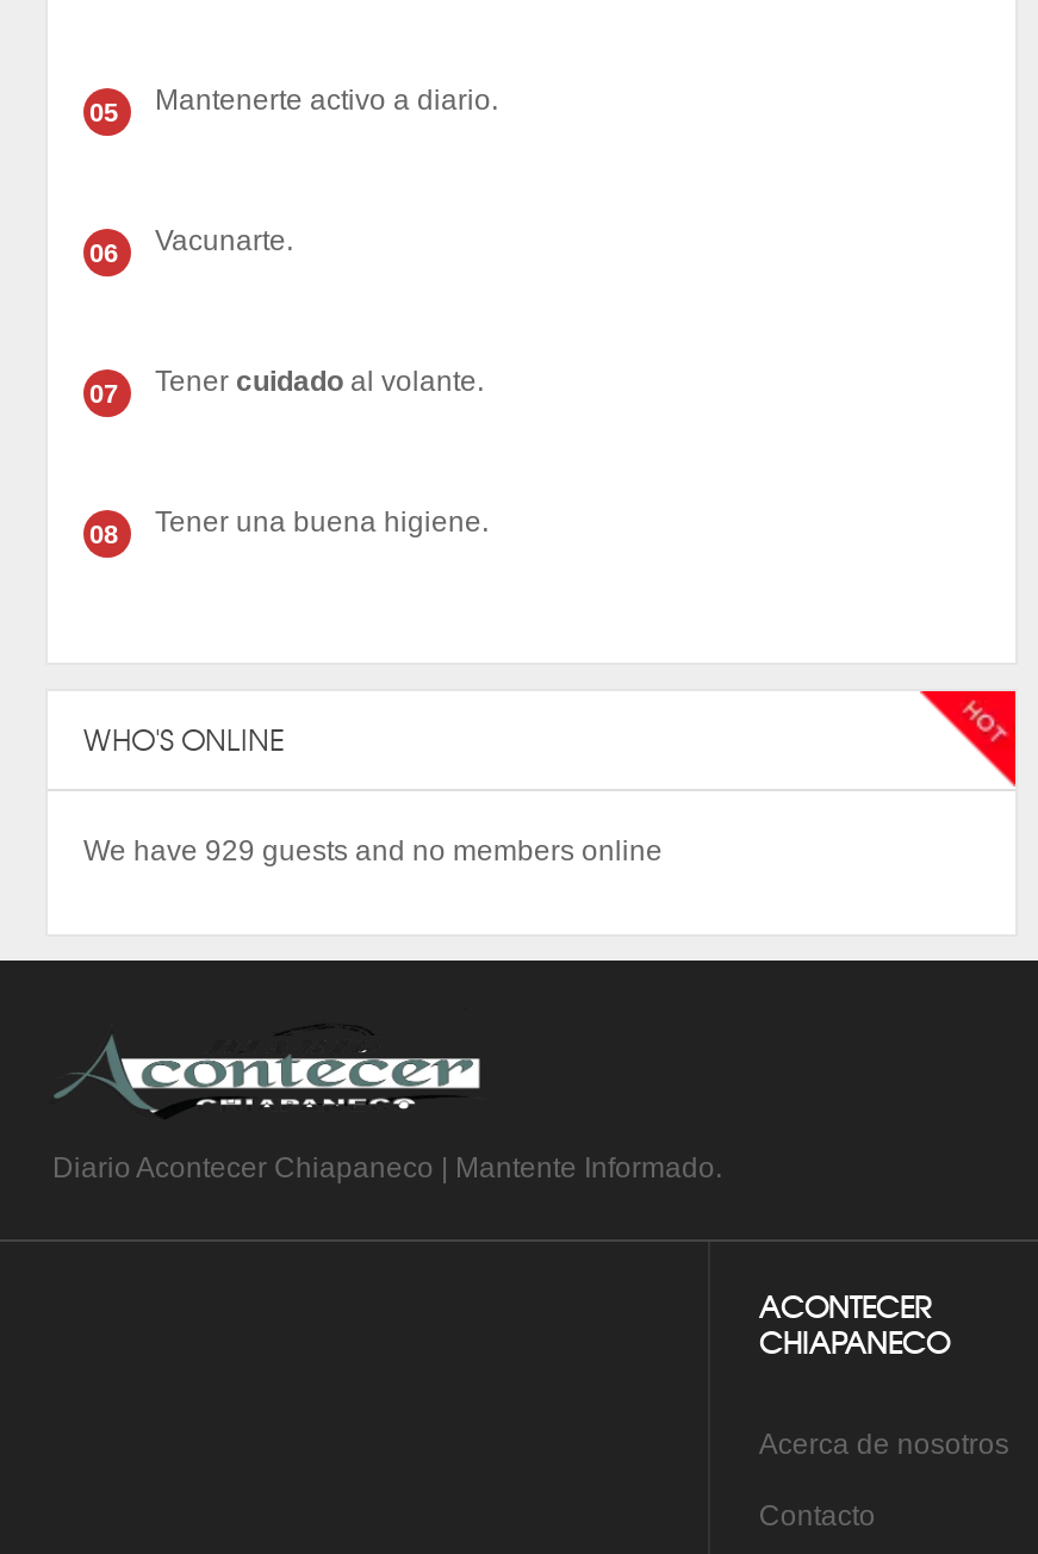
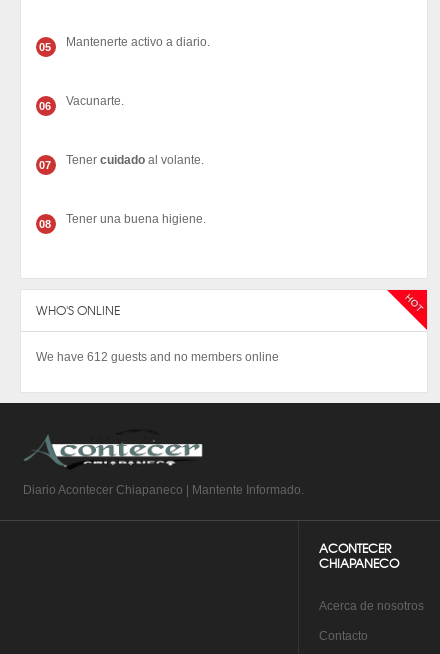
- We have 929 guests and no members online
+ We have 612 guests and no members online
